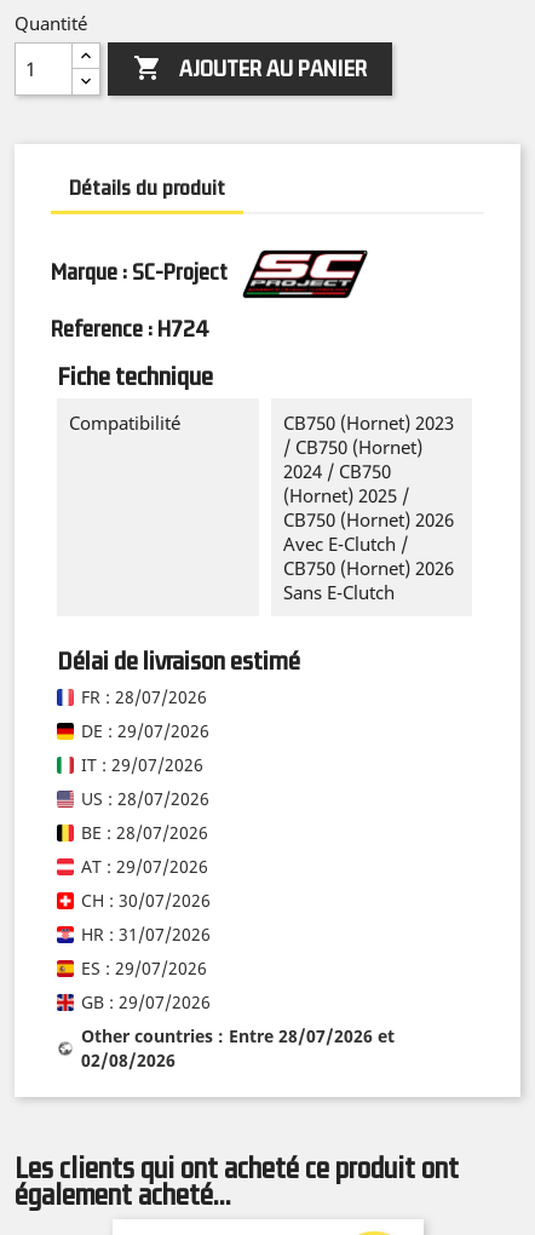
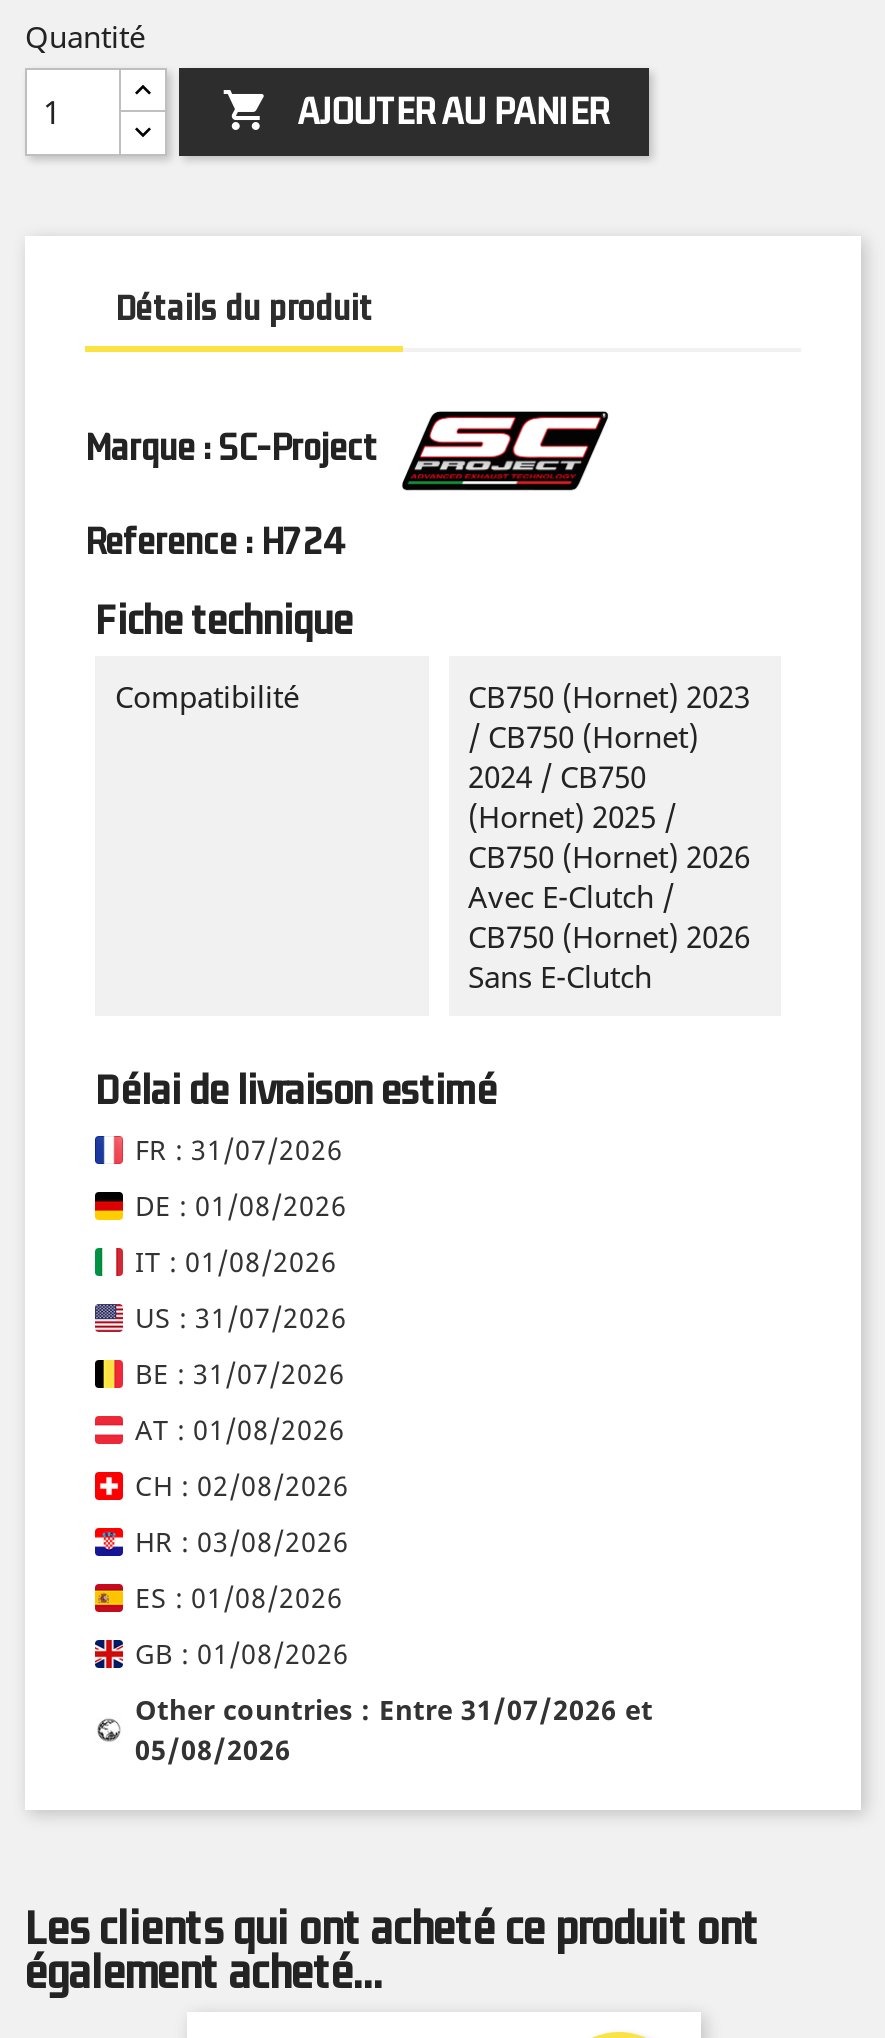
- FR : 28/07/2026
+ FR : 31/07/2026

- DE : 29/07/2026
+ DE : 01/08/2026

- IT : 29/07/2026
+ IT : 01/08/2026

- US : 28/07/2026
+ US : 31/07/2026

- BE : 28/07/2026
+ BE : 31/07/2026

- AT : 29/07/2026
+ AT : 01/08/2026

- CH : 30/07/2026
+ CH : 02/08/2026

- HR : 31/07/2026
+ HR : 03/08/2026

- ES : 29/07/2026
+ ES : 01/08/2026

- GB : 29/07/2026
+ GB : 01/08/2026

- Other countries : Entre 28/07/2026 et
+ Other countries : Entre 31/07/2026 et

- 02/08/2026
+ 05/08/2026
